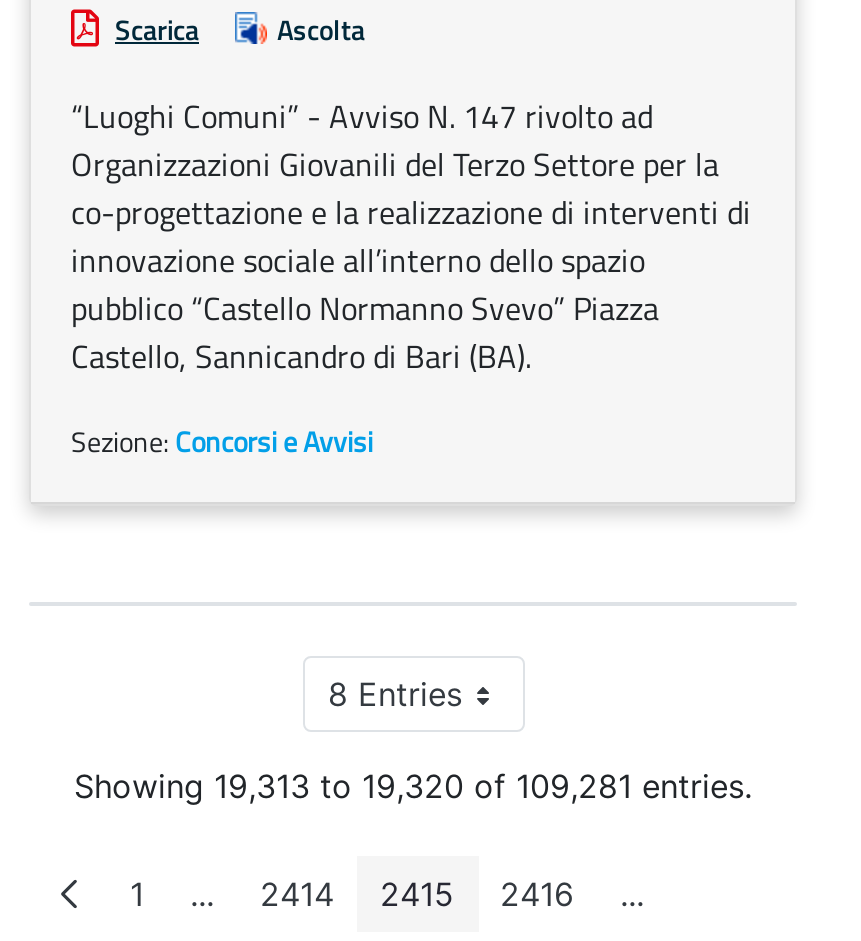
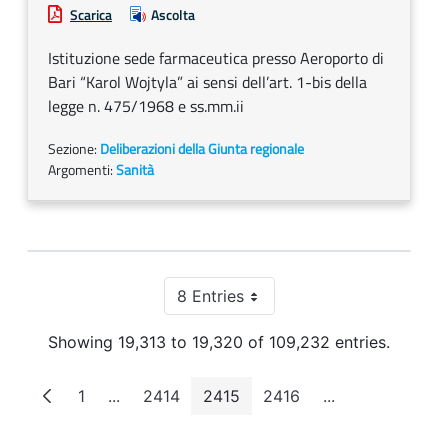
- “Luoghi Comuni” - Avviso N. 147 rivolto ad
- Organizzazioni Giovanili del Terzo Settore per la
- co-progettazione e la realizzazione di interventi di
- innovazione sociale all’interno dello spazio
- pubblico “Castello Normanno Svevo” Piazza
- Castello, Sannicandro di Bari (BA).
+ Istituzione sede farmaceutica presso Aeroporto di
+ Bari “Karol Wojtyla” ai sensi dell’art. 1-bis della
+ legge n. 475/1968 e ss.mm.ii

- Sezione: Concorsi e Avvisi
+ Sezione: Deliberazioni della Giunta regionale
+ Argomenti: Sanità

- Showing 19,313 to 19,320 of 109,281 entries.
+ Showing 19,313 to 19,320 of 109,232 entries.
